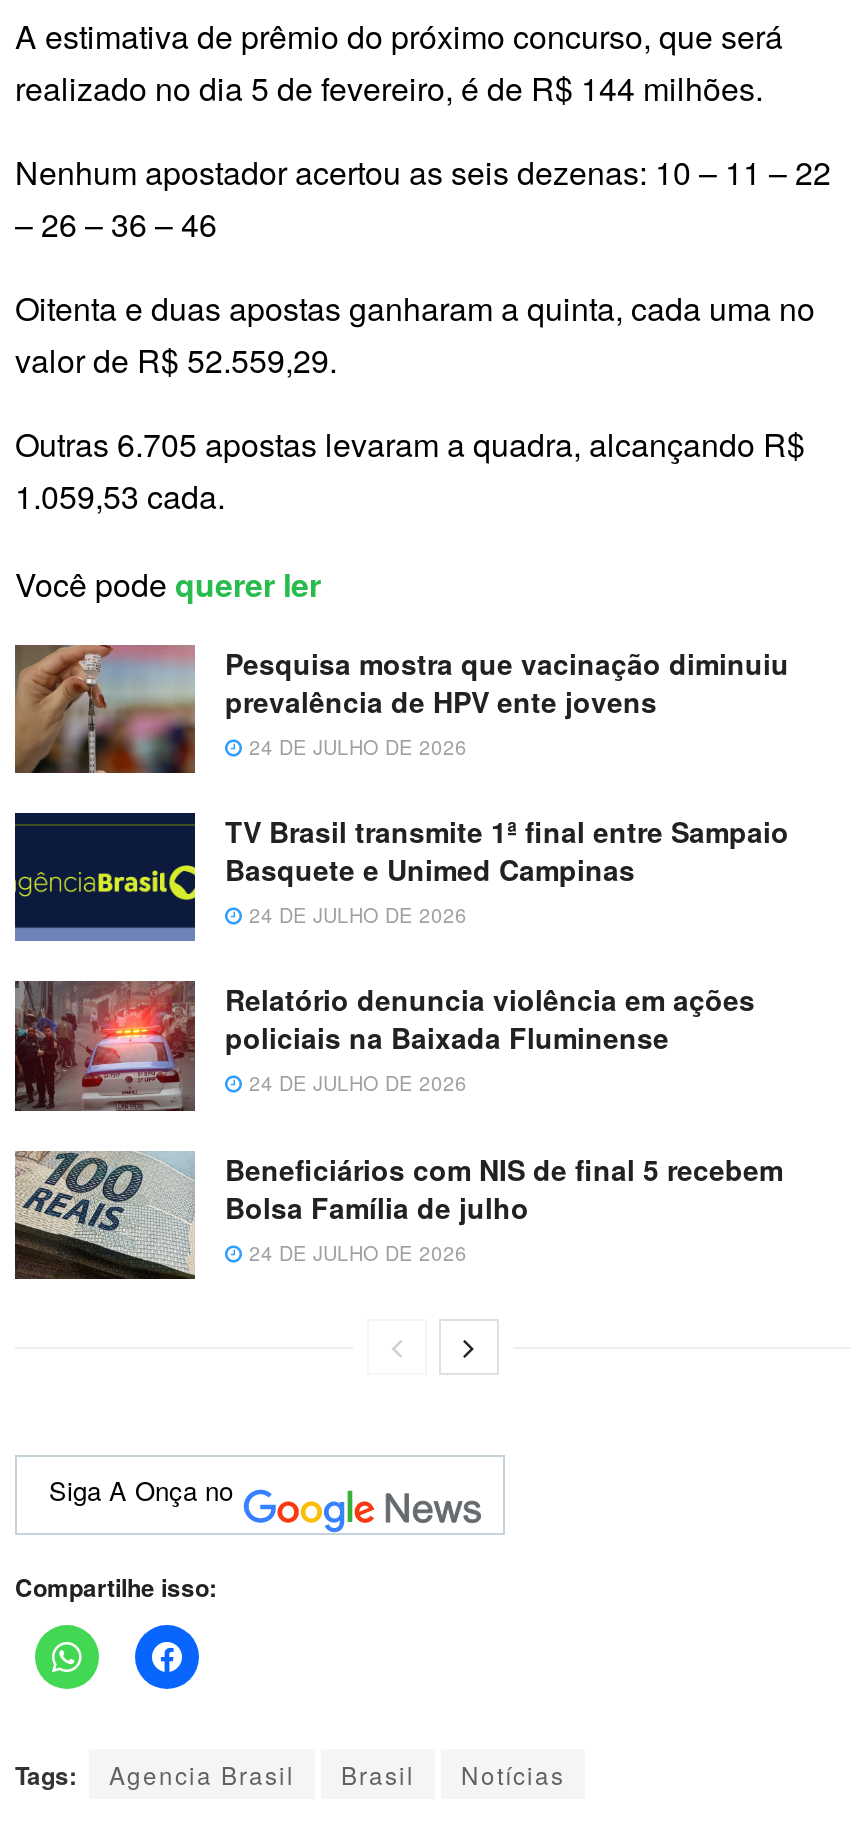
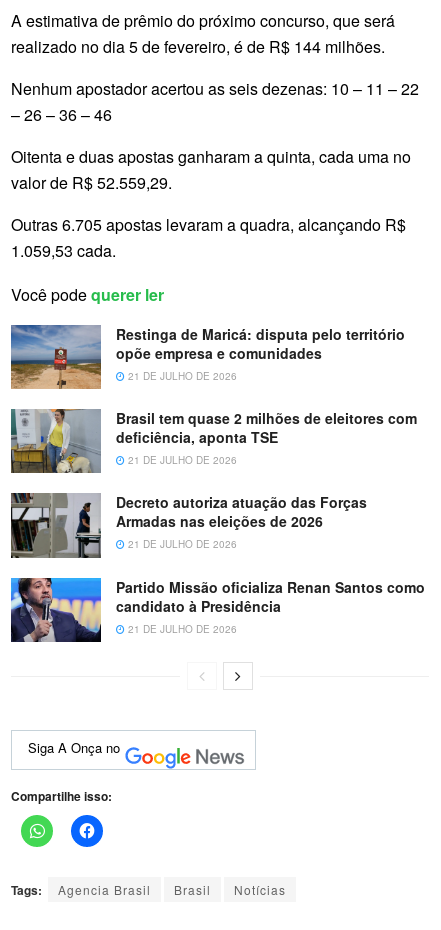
- [image]
- Pesquisa mostra que vacinação diminuiu
- prevalência de HPV ente jovens
- 24 DE JULHO DE 2026
+ [image]
+ Restinga de Maricá: disputa pelo território
+ opõe empresa e comunidades
+ 21 DE JULHO DE 2026

- [image]
- TV Brasil transmite 1ª final entre Sampaio
- Basquete e Unimed Campinas
- 24 DE JULHO DE 2026
+ [image]
+ Brasil tem quase 2 milhões de eleitores com
+ deficiência, aponta TSE
+ 21 DE JULHO DE 2026

- [image]
- Relatório denuncia violência em ações
- policiais na Baixada Fluminense
- 24 DE JULHO DE 2026
+ [image]
+ Decreto autoriza atuação das Forças
+ Armadas nas eleições de 2026
+ 21 DE JULHO DE 2026

- [image]
- Beneficiários com NIS de final 5 recebem
- Bolsa Família de julho
- 24 DE JULHO DE 2026
+ [image]
+ Partido Missão oficializa Renan Santos como
+ candidato à Presidência
+ 21 DE JULHO DE 2026
